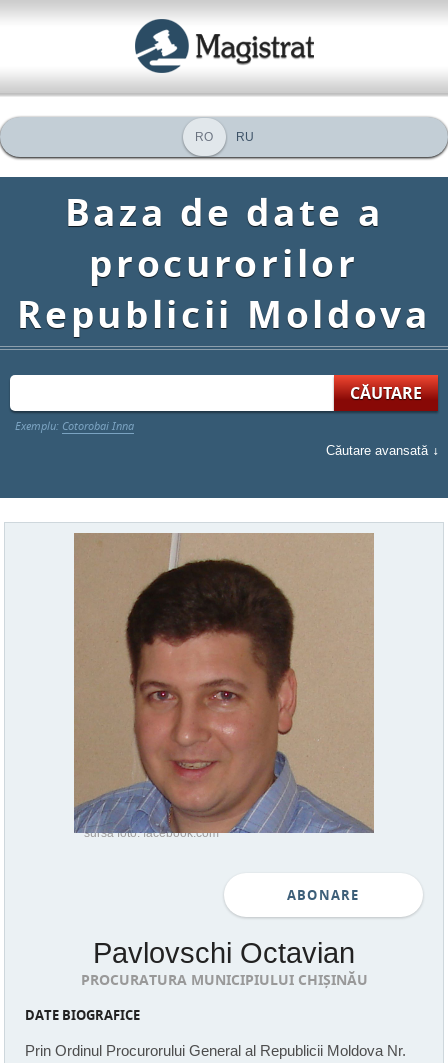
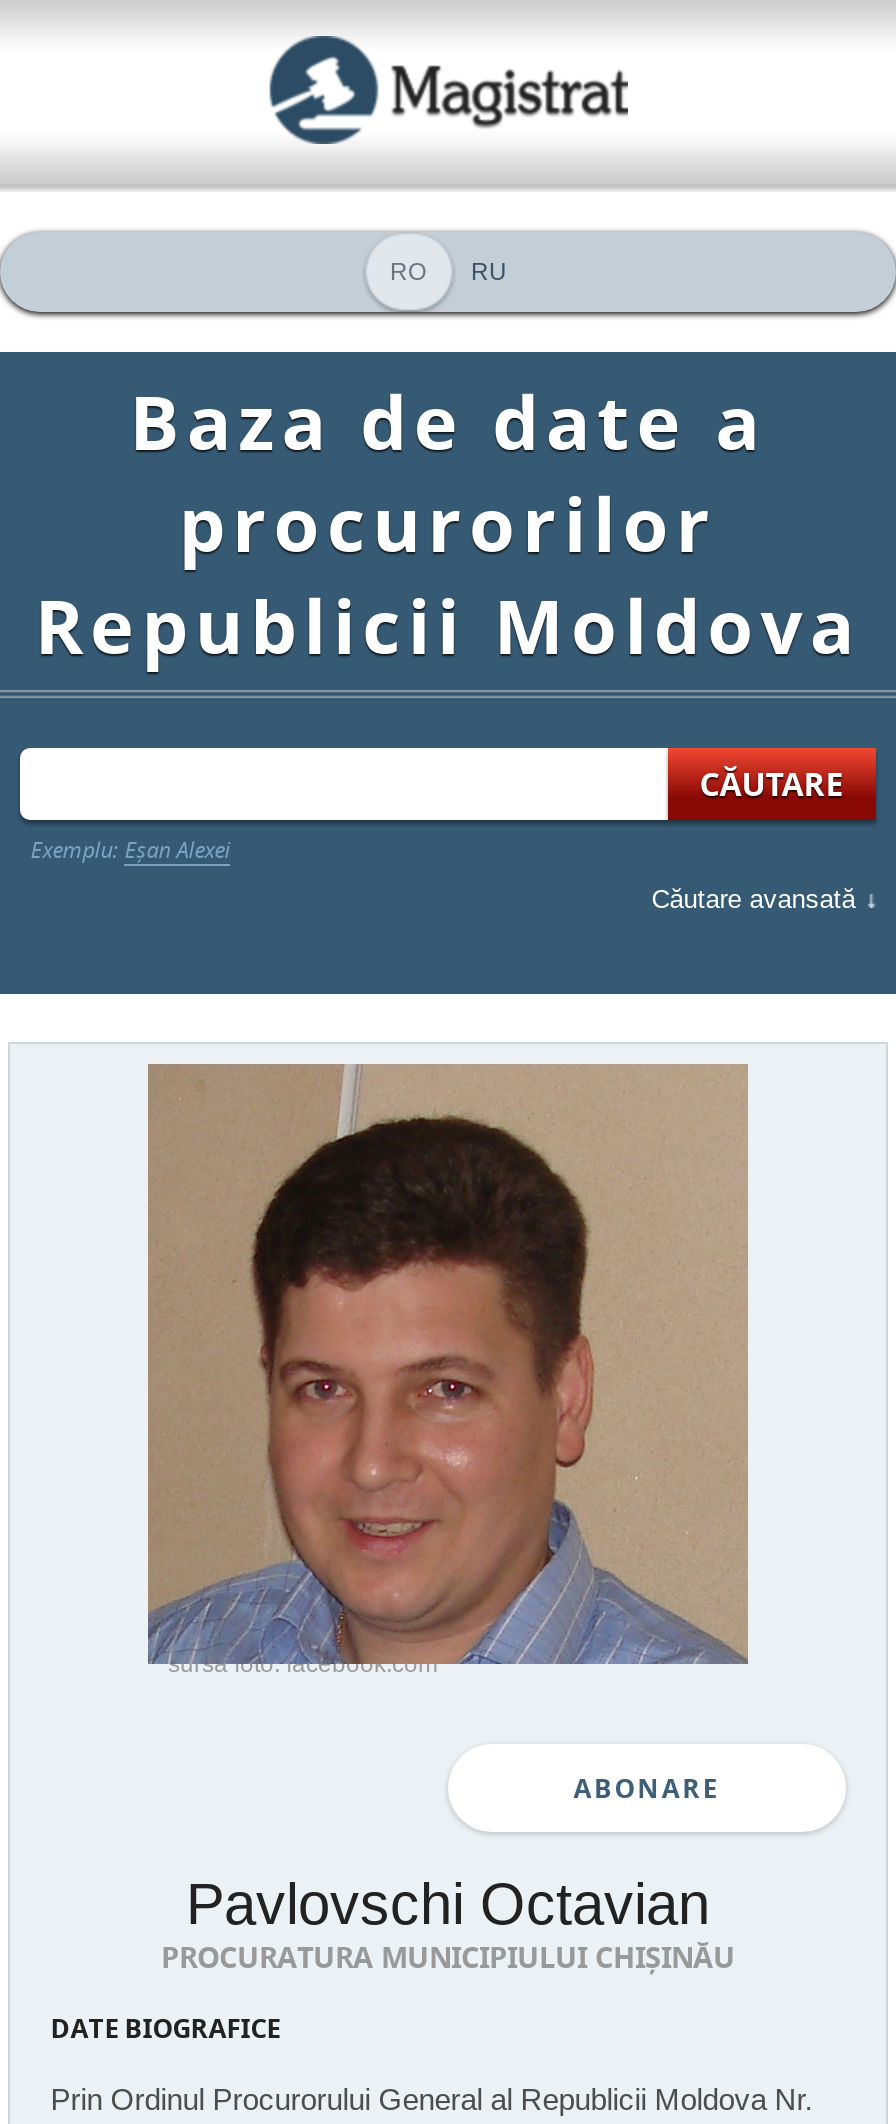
- Exemplu: Cotorobai Inna
+ Exemplu: Eșan Alexei
